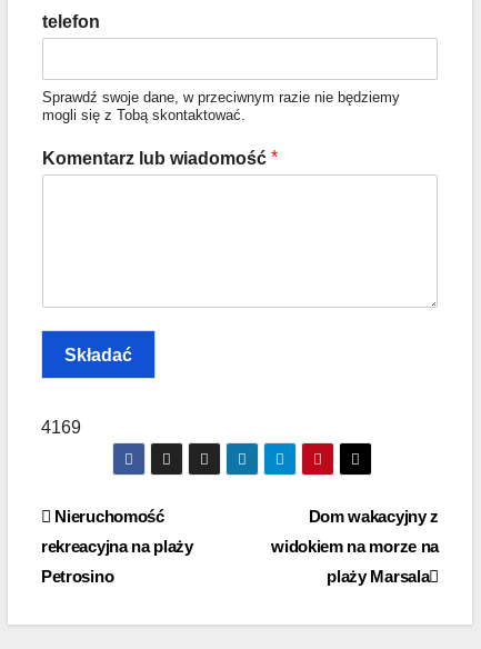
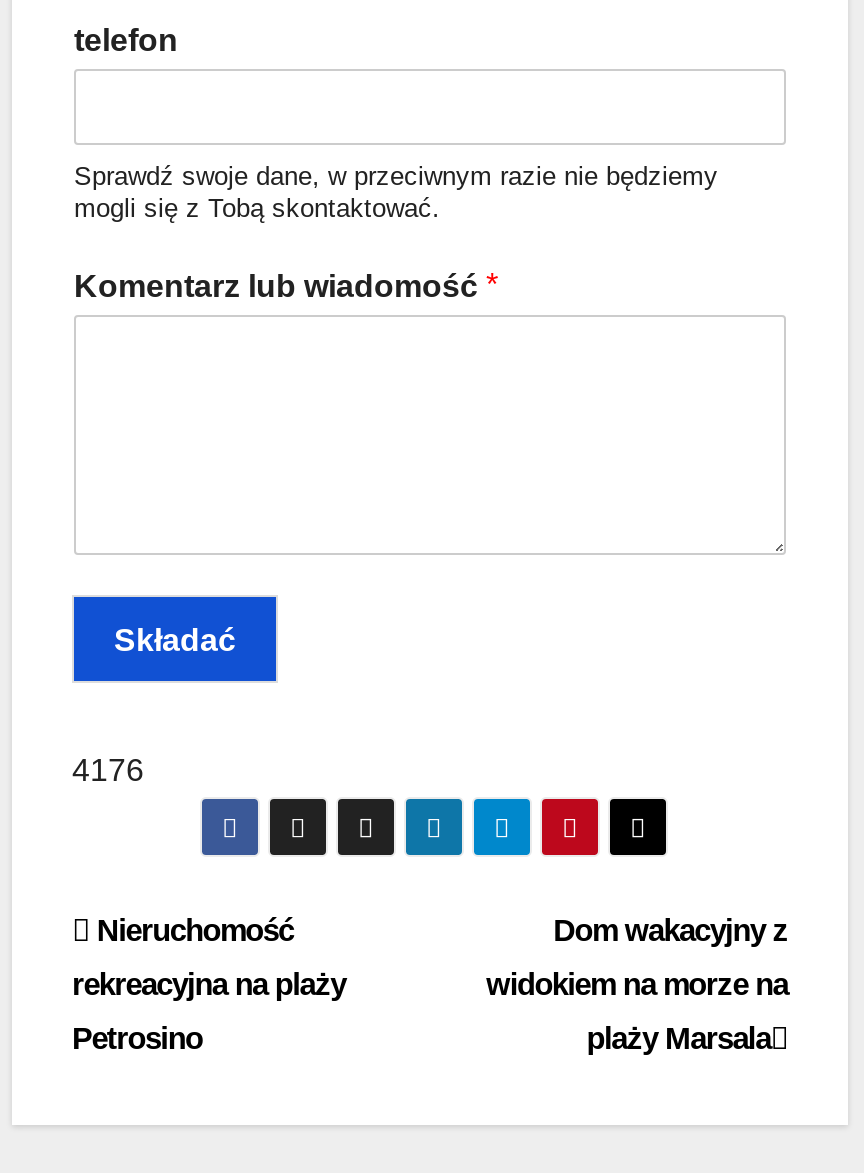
- 4169
+ 4176
